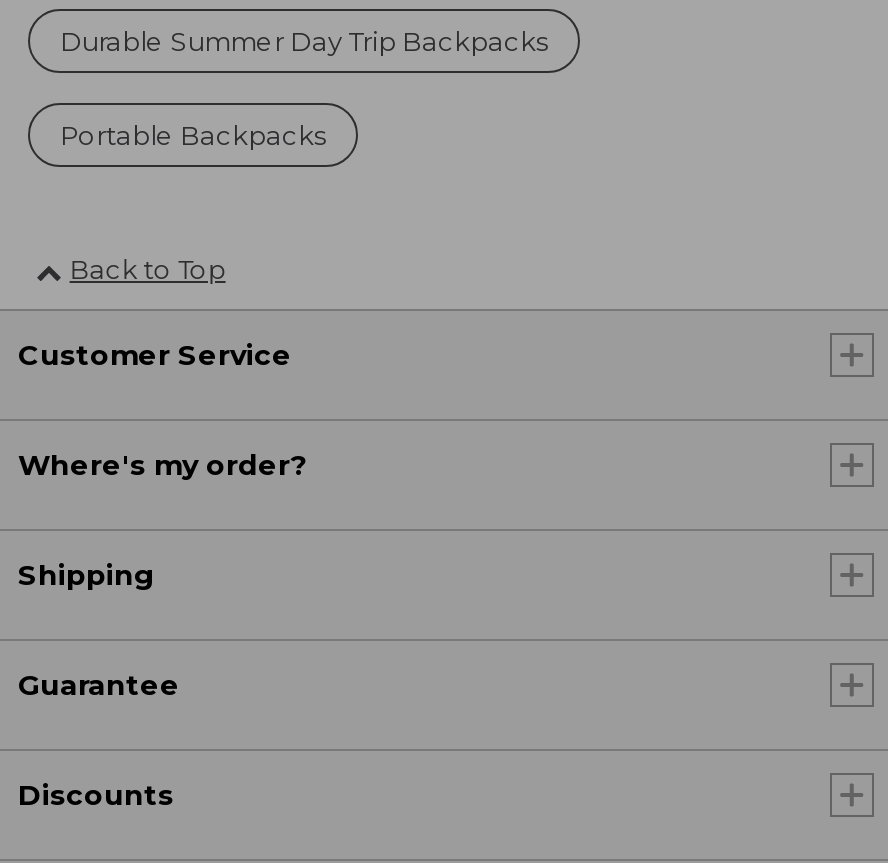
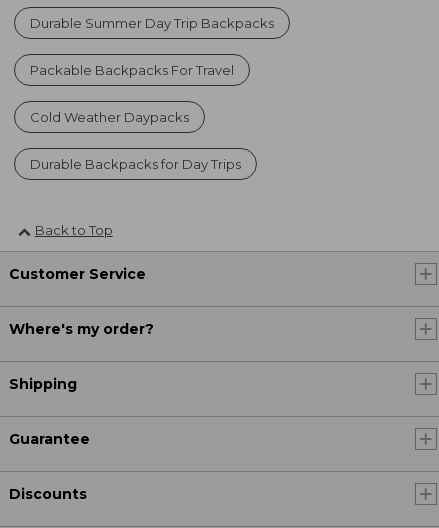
- Portable Backpacks
+ Packable Backpacks For Travel
+ Cold Weather Daypacks
+ Durable Backpacks for Day Trips
